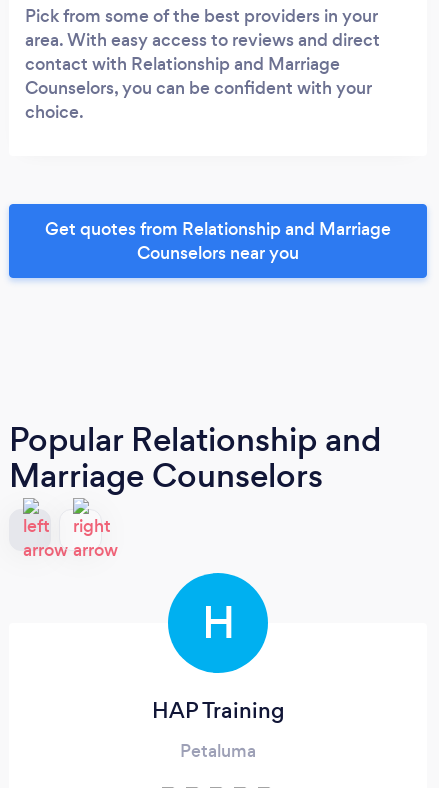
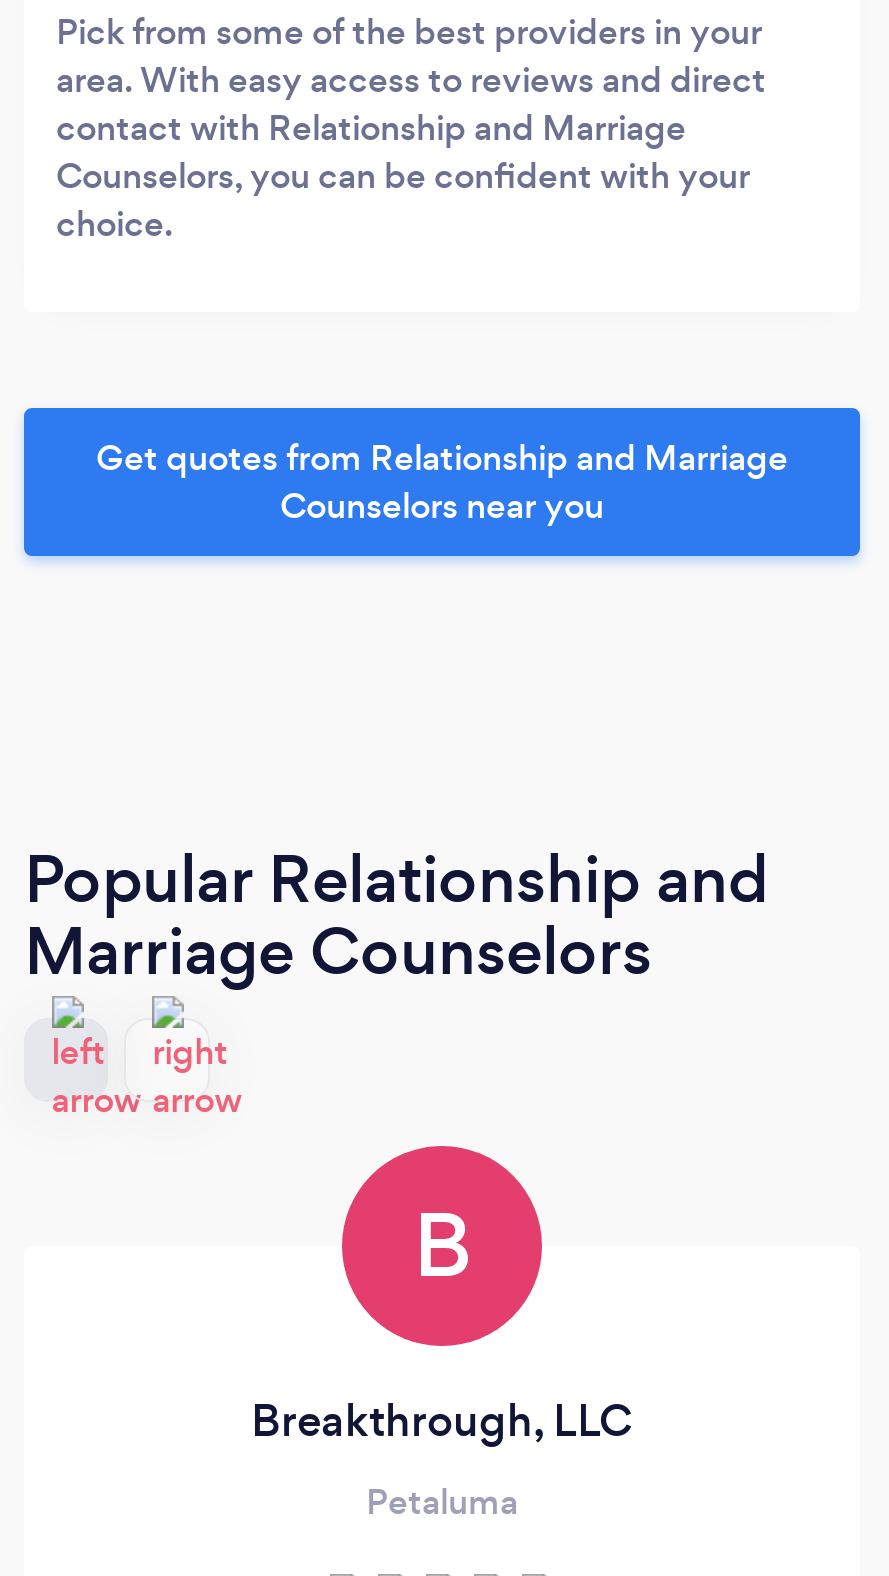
- H
+ B

- HAP Training
+ Breakthrough, LLC
